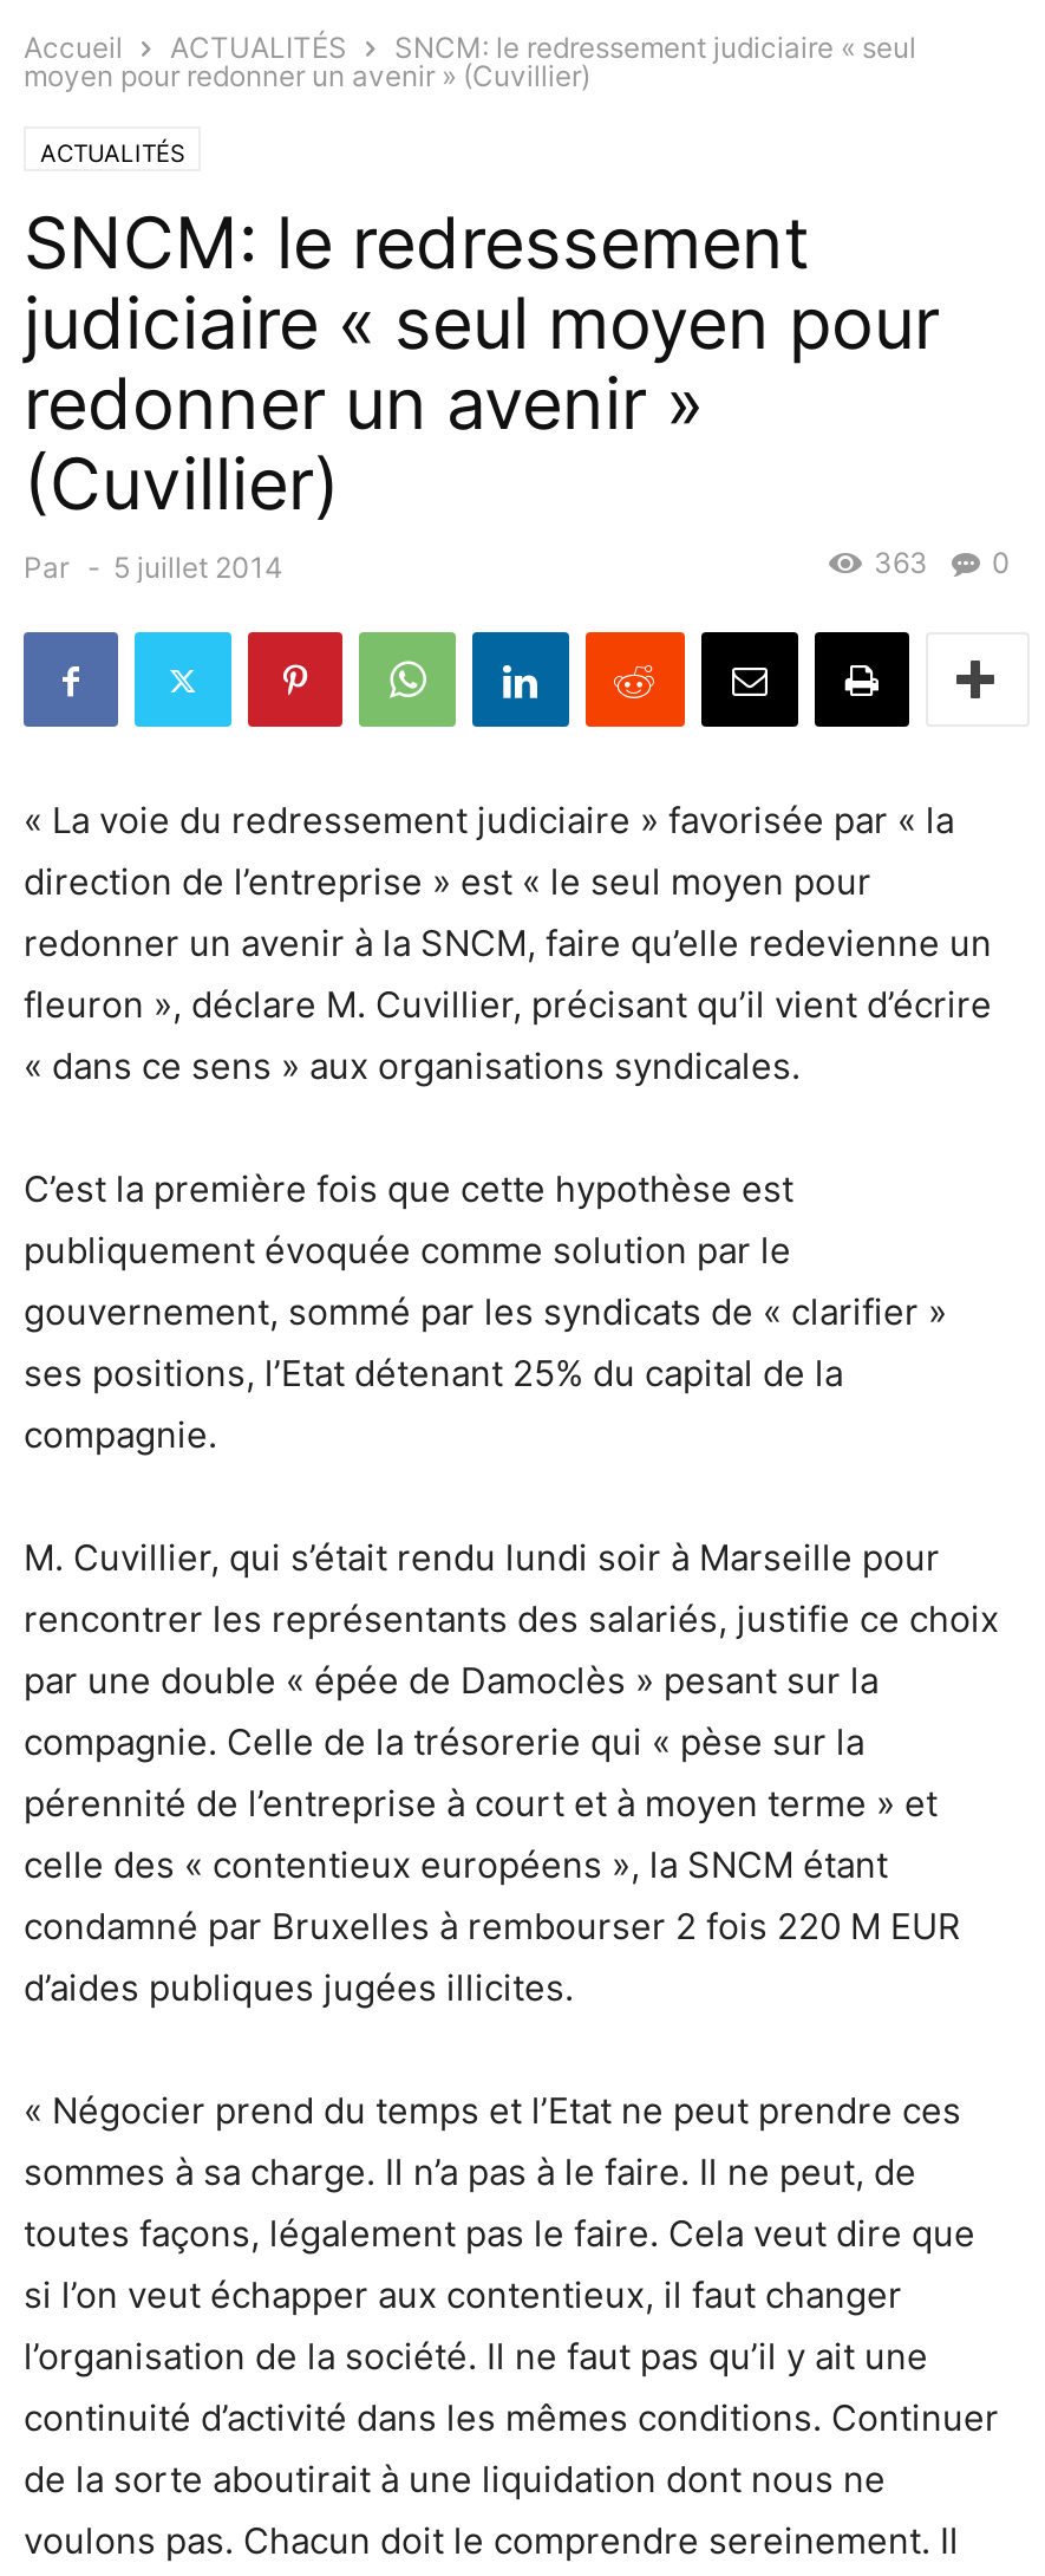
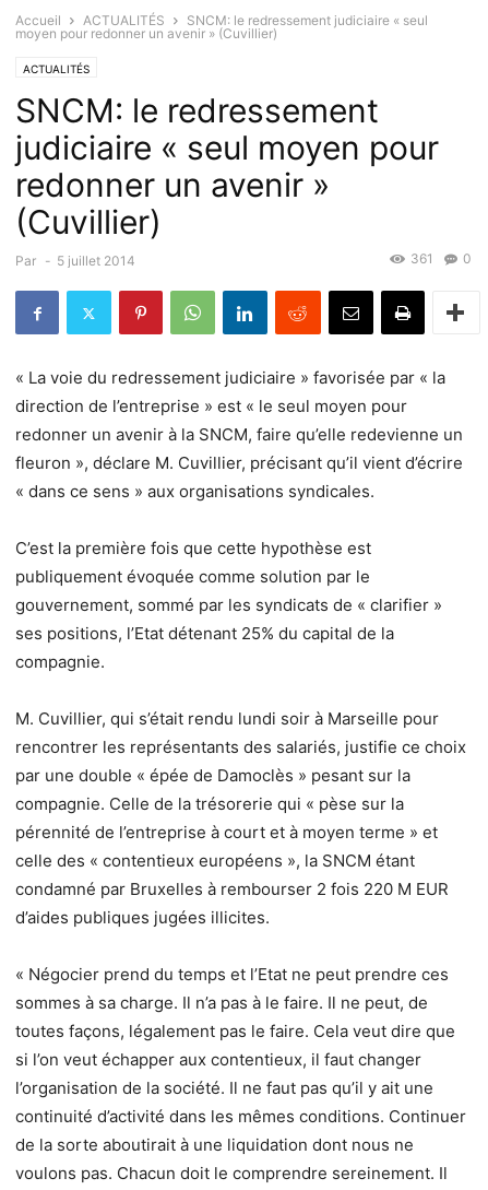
- 363 0
+ 361 0
